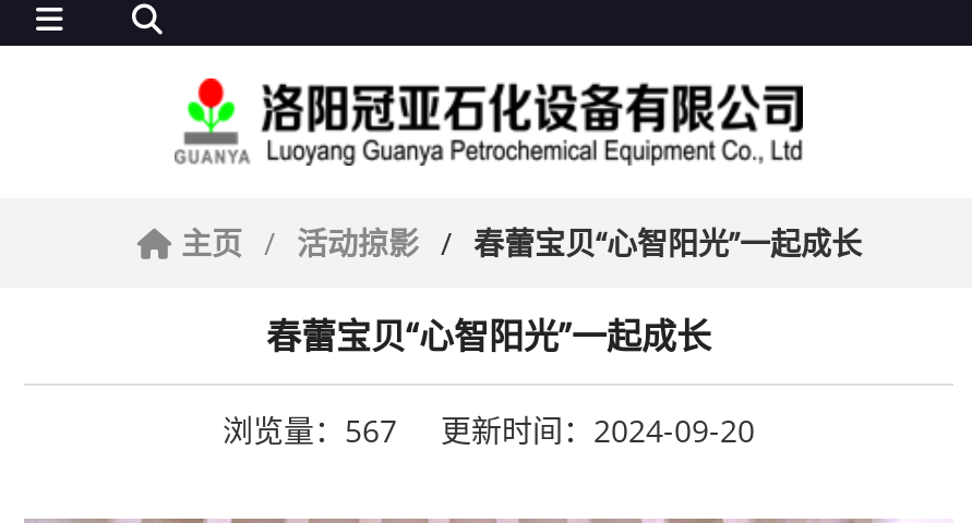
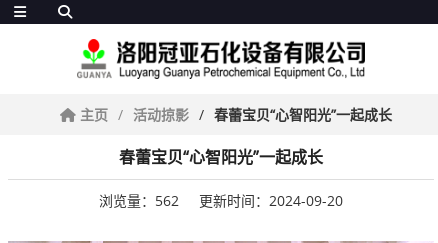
- 浏览量：567 更新时间：2024-09-20
+ 浏览量：562 更新时间：2024-09-20
